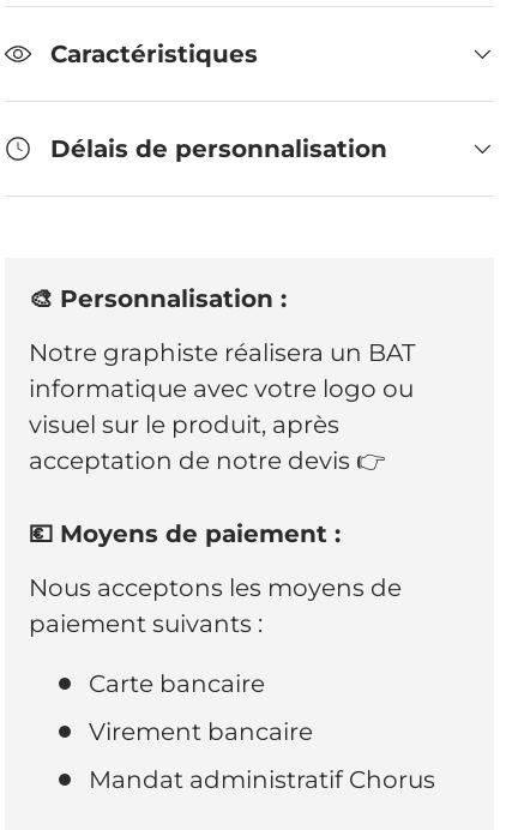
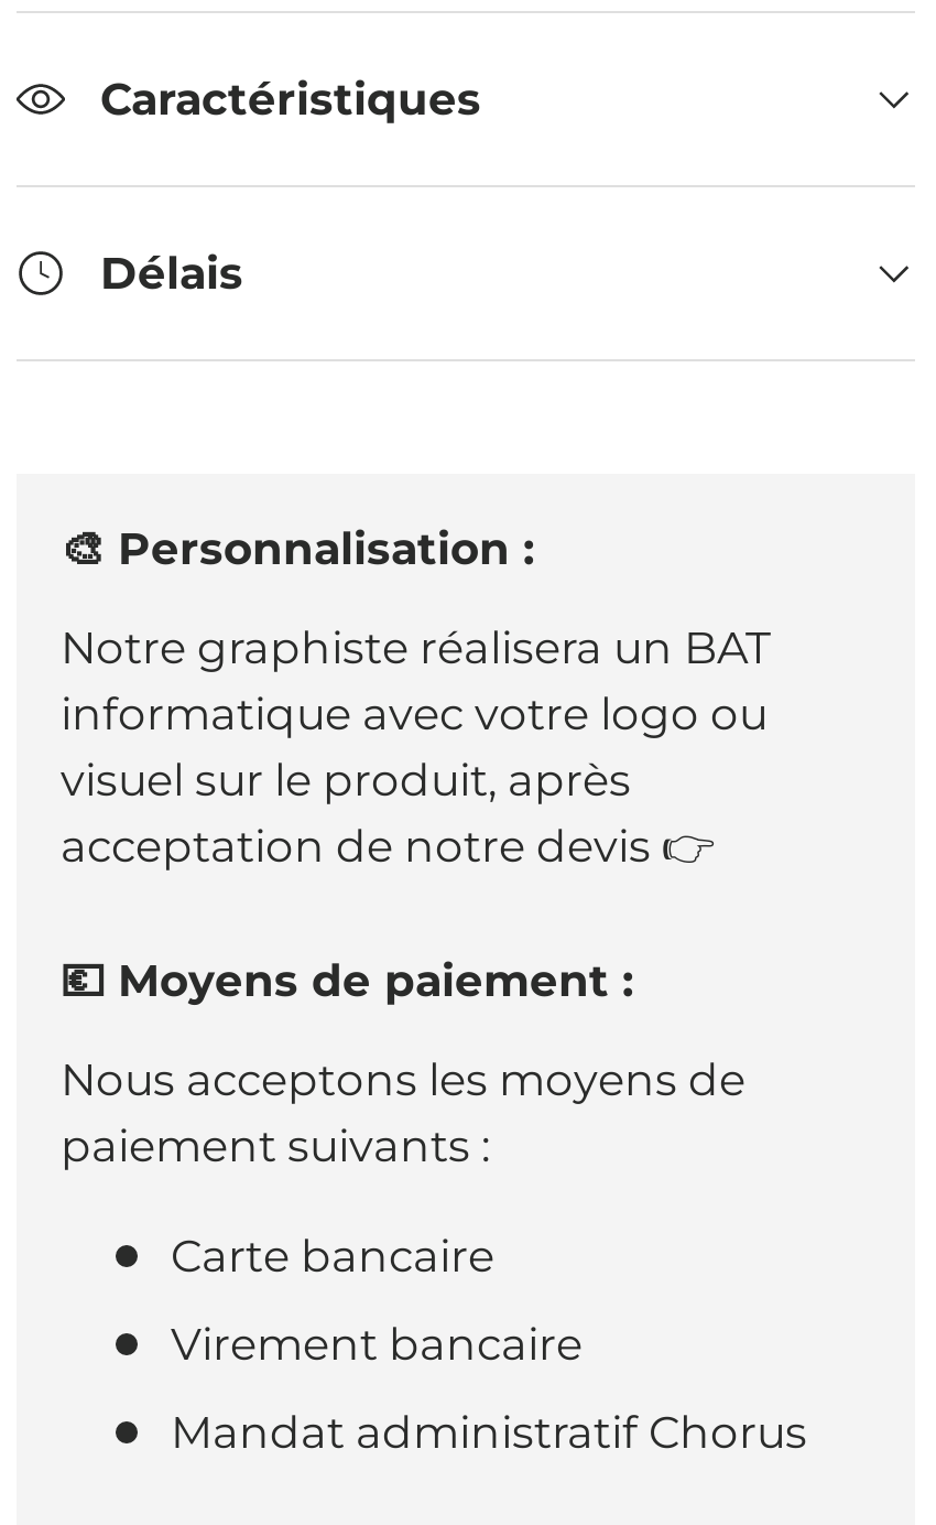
- Délais de personnalisation
+ Délais
